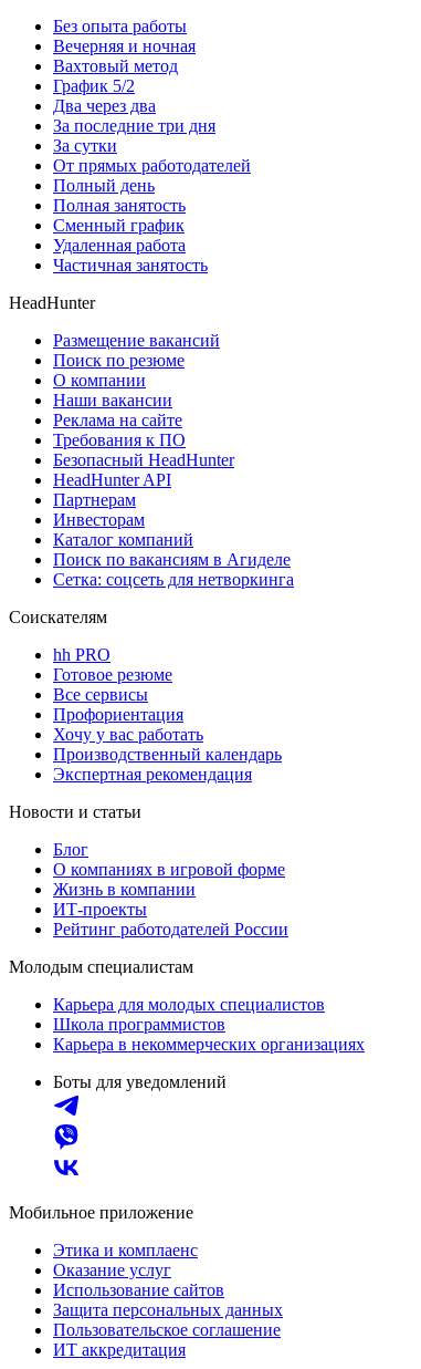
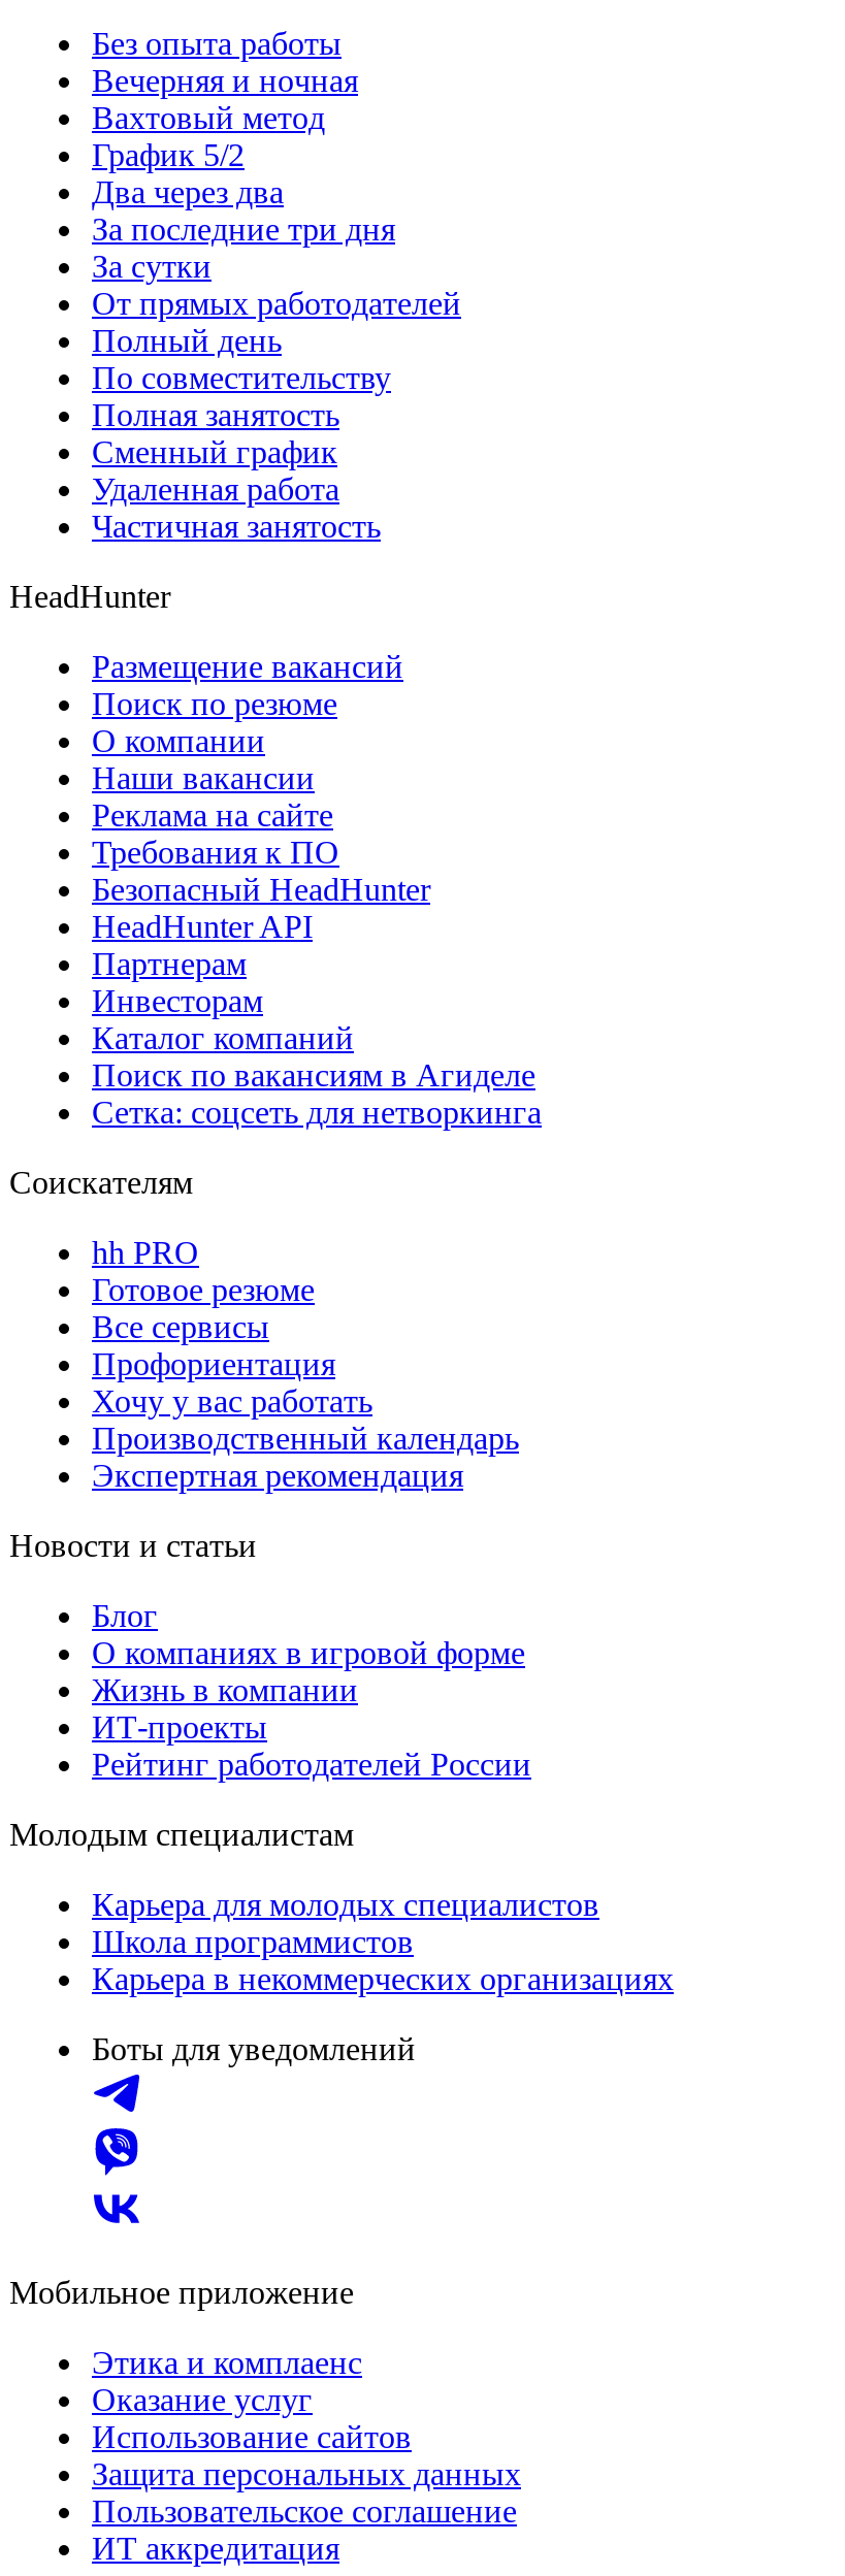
+ По совместительству
